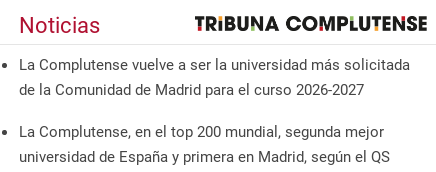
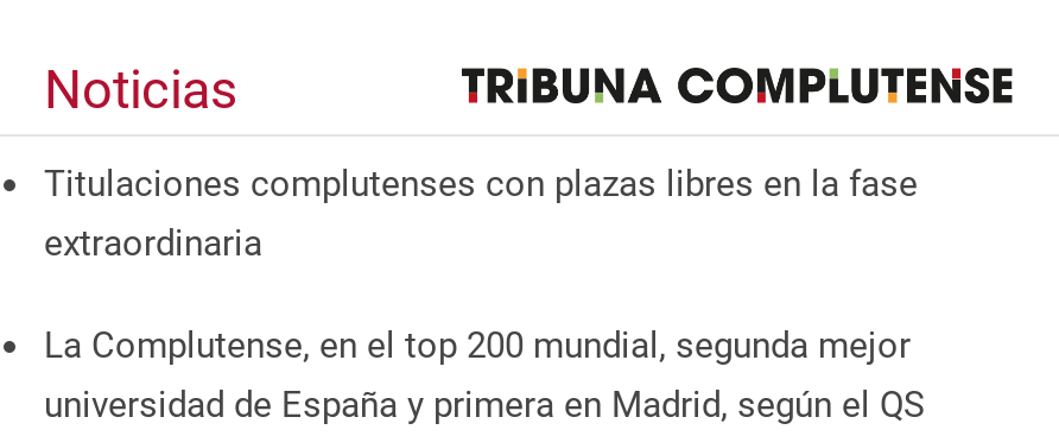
- La Complutense vuelve a ser la universidad más solicitada
- de la Comunidad de Madrid para el curso 2026-2027
+ Titulaciones complutenses con plazas libres en la fase
+ extraordinaria
